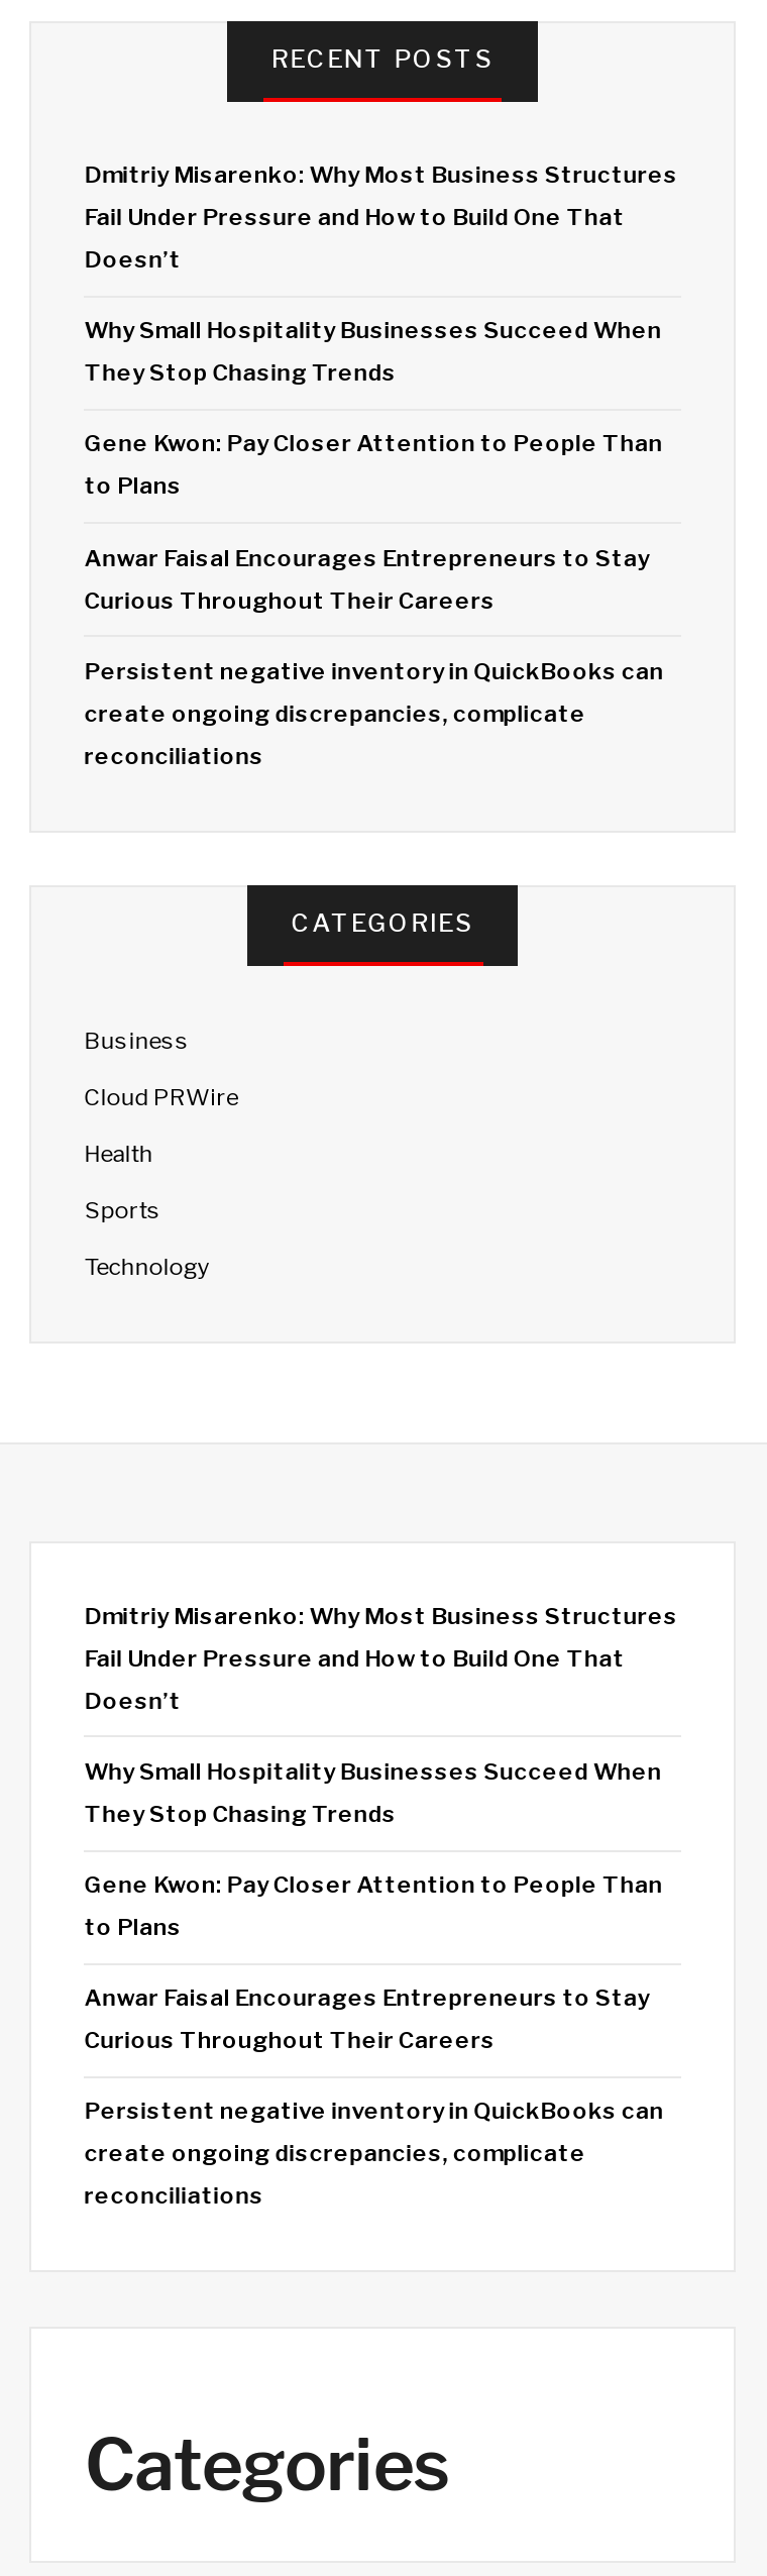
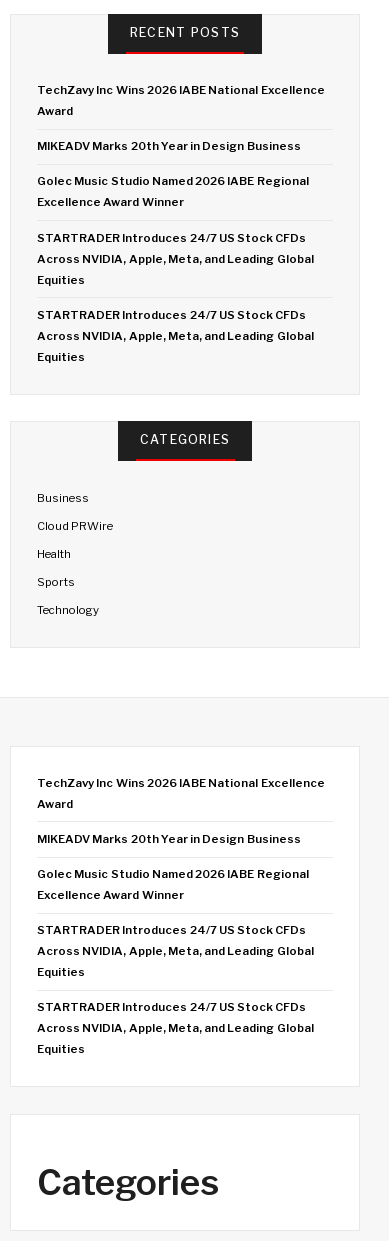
- Dmitriy Misarenko: Why Most Business Structures
- Fail Under Pressure and How to Build One That
- Doesn’t
- Why Small Hospitality Businesses Succeed When
- They Stop Chasing Trends
- Gene Kwon: Pay Closer Attention to People Than
- to Plans
- Anwar Faisal Encourages Entrepreneurs to Stay
- Curious Throughout Their Careers
- Persistent negative inventory in QuickBooks can
- create ongoing discrepancies, complicate
- reconciliations
+ TechZavy Inc Wins 2026 IABE National Excellence
+ Award
+ MIKEADV Marks 20th Year in Design Business
+ Golec Music Studio Named 2026 IABE Regional
+ Excellence Award Winner
+ STARTRADER Introduces 24/7 US Stock CFDs
+ Across NVIDIA, Apple, Meta, and Leading Global
+ Equities
+ STARTRADER Introduces 24/7 US Stock CFDs
+ Across NVIDIA, Apple, Meta, and Leading Global
+ Equities

- Dmitriy Misarenko: Why Most Business Structures
- Fail Under Pressure and How to Build One That
- Doesn’t
- Why Small Hospitality Businesses Succeed When
- They Stop Chasing Trends
- Gene Kwon: Pay Closer Attention to People Than
- to Plans
- Anwar Faisal Encourages Entrepreneurs to Stay
- Curious Throughout Their Careers
- Persistent negative inventory in QuickBooks can
- create ongoing discrepancies, complicate
- reconciliations
+ TechZavy Inc Wins 2026 IABE National Excellence
+ Award
+ MIKEADV Marks 20th Year in Design Business
+ Golec Music Studio Named 2026 IABE Regional
+ Excellence Award Winner
+ STARTRADER Introduces 24/7 US Stock CFDs
+ Across NVIDIA, Apple, Meta, and Leading Global
+ Equities
+ STARTRADER Introduces 24/7 US Stock CFDs
+ Across NVIDIA, Apple, Meta, and Leading Global
+ Equities
